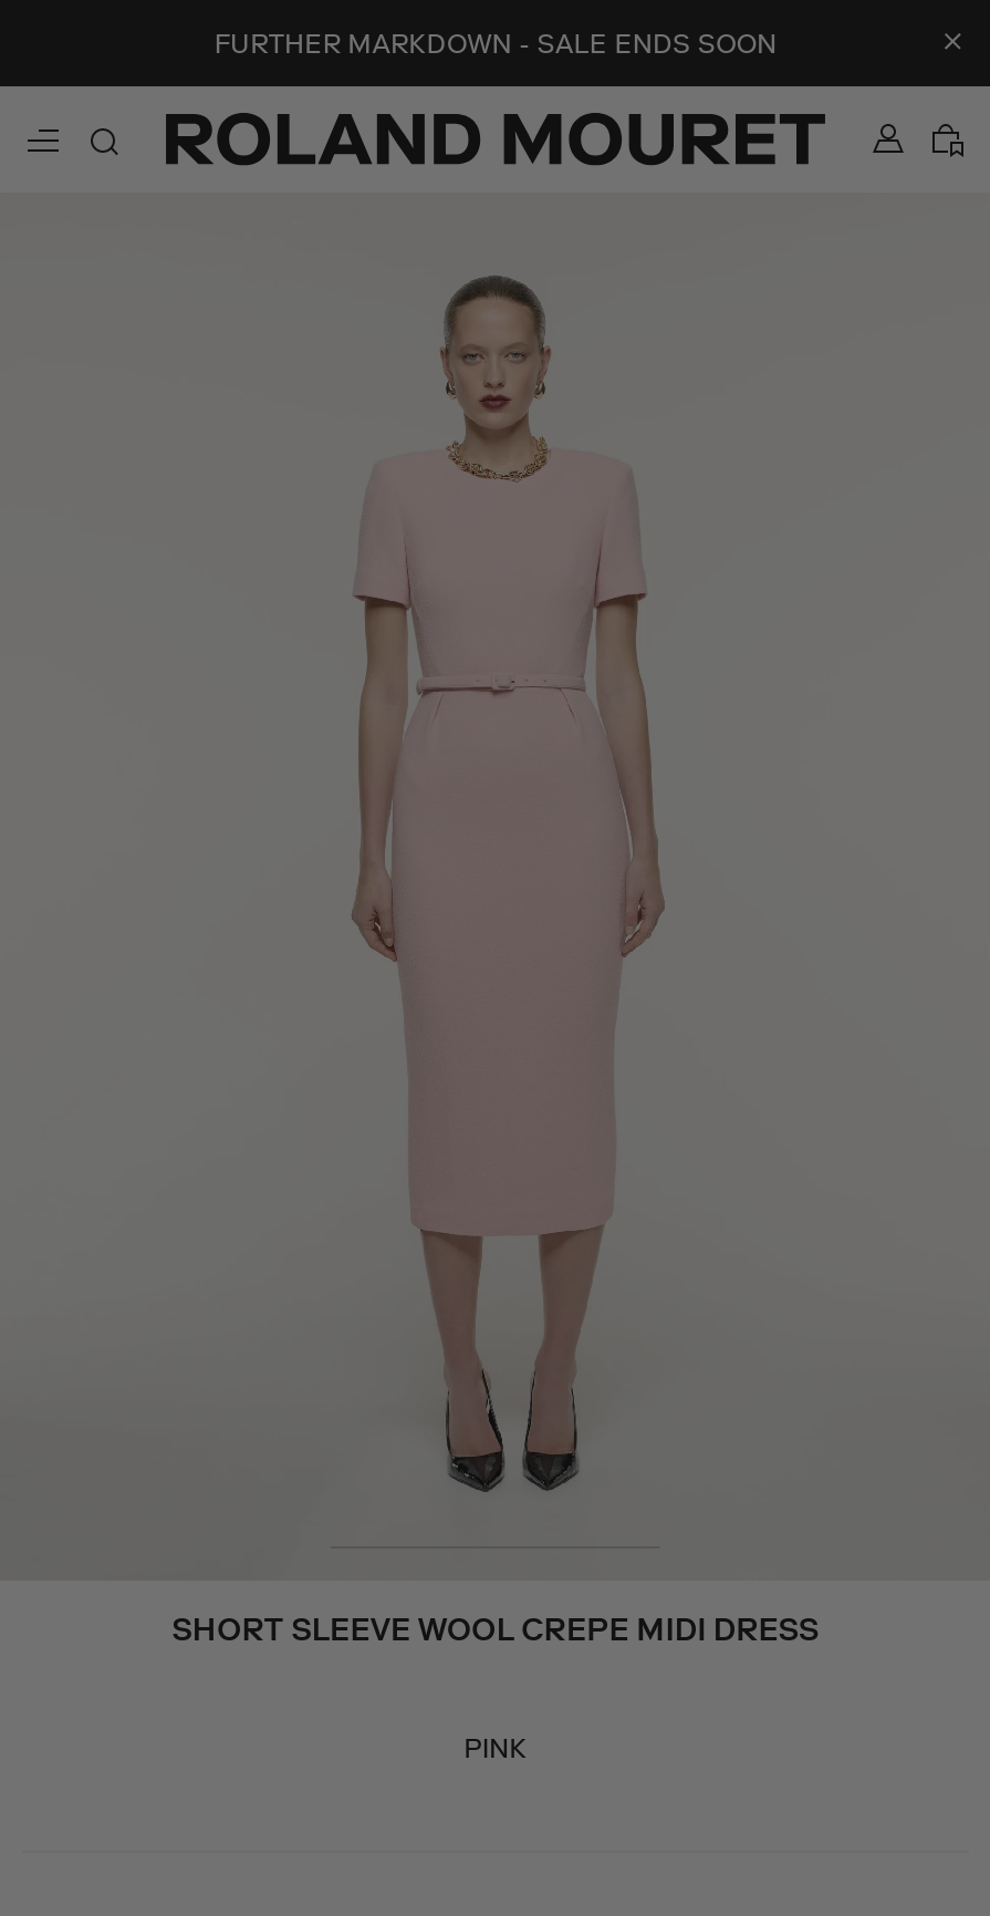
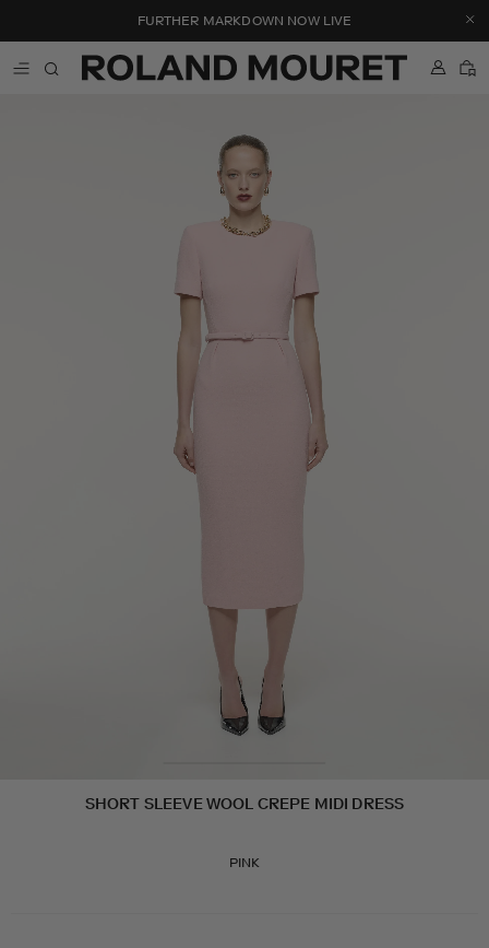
- FURTHER MARKDOWN - SALE ENDS SOON
+ FURTHER MARKDOWN NOW LIVE
